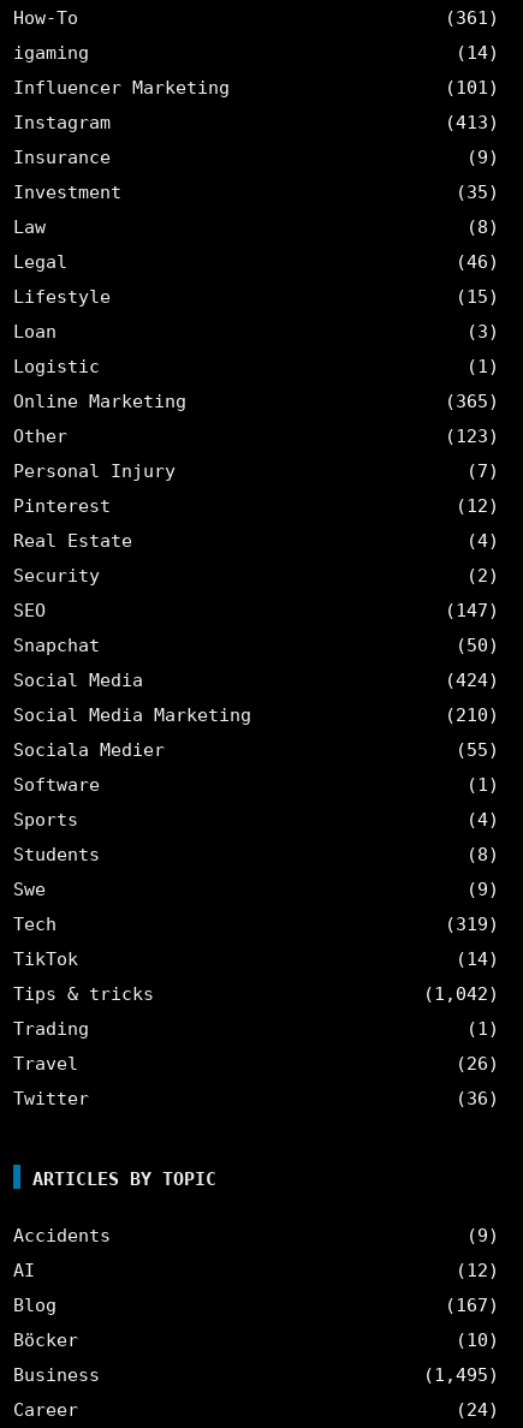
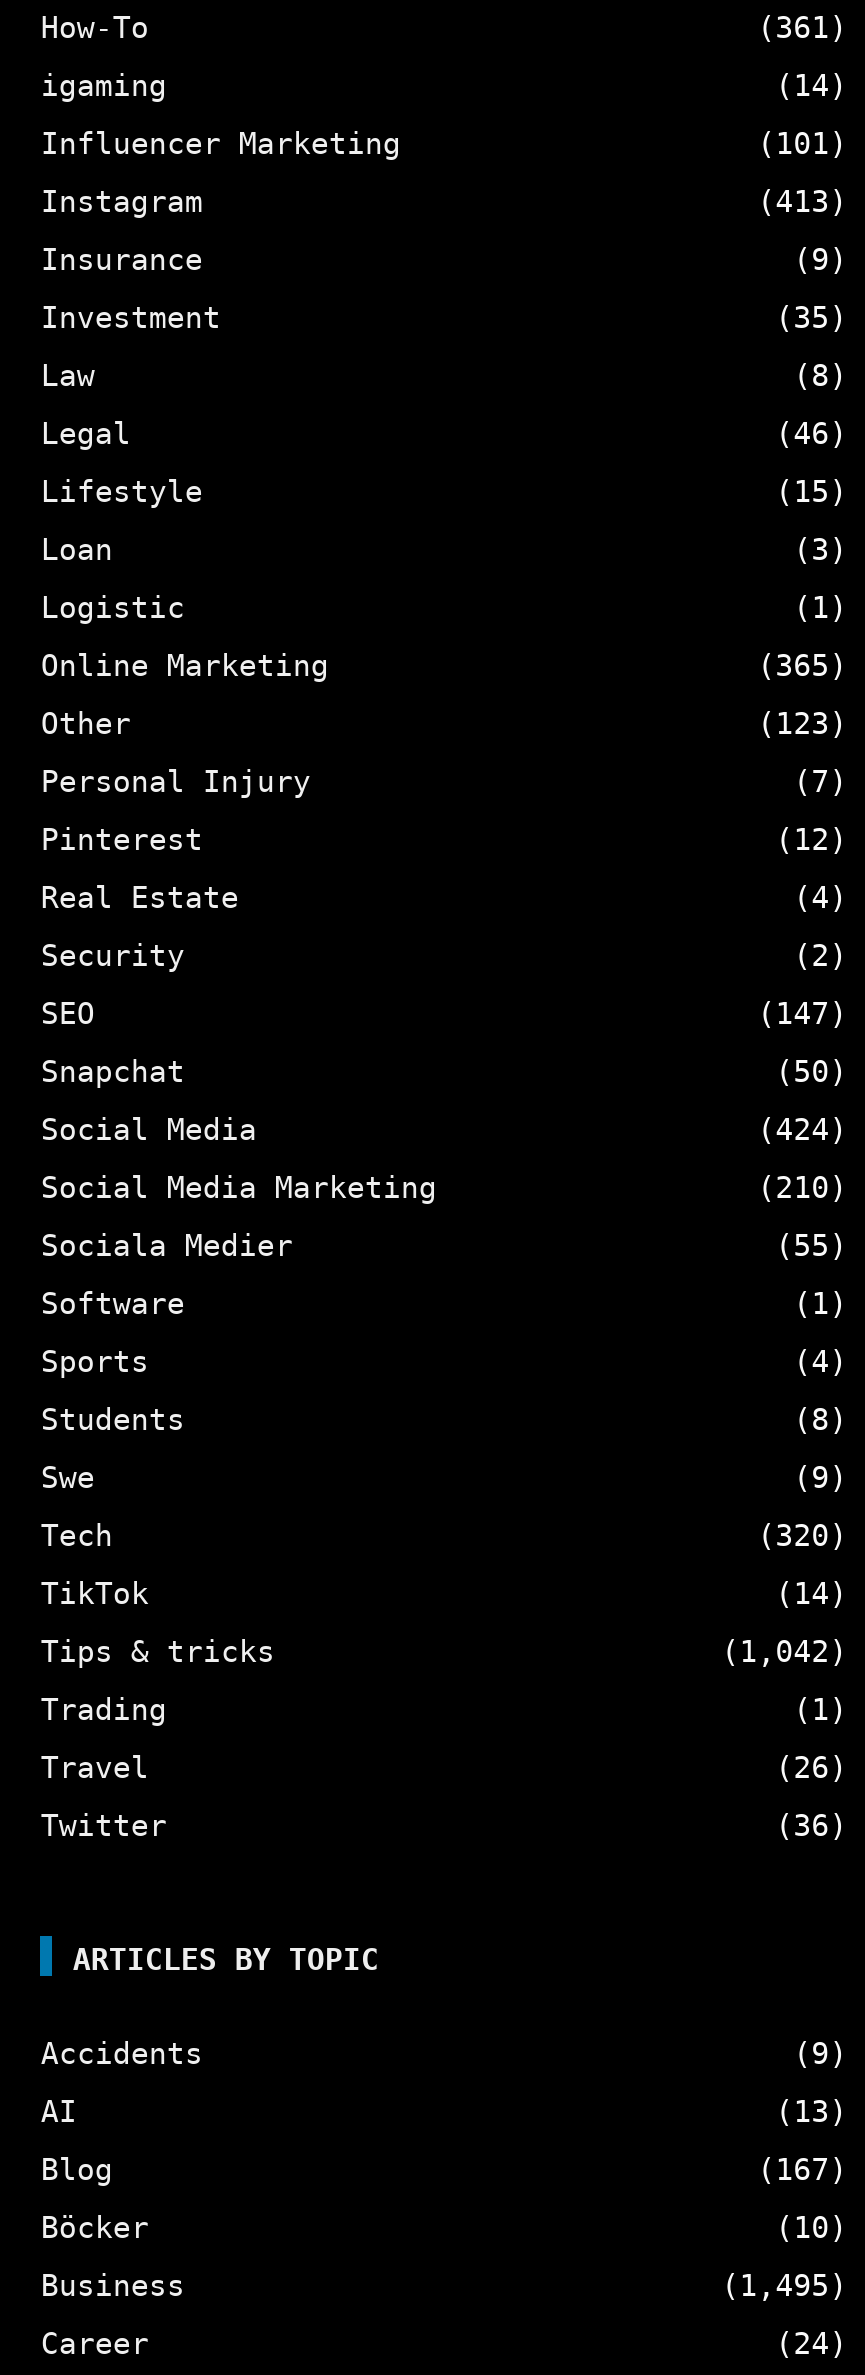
- (319)
+ (320)

- (12)
+ (13)
